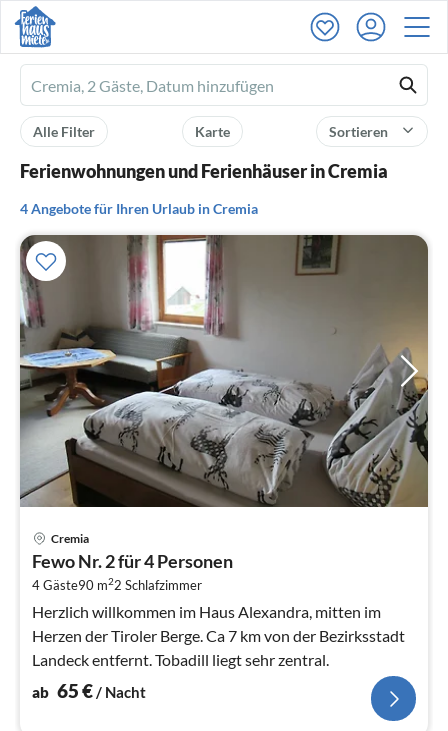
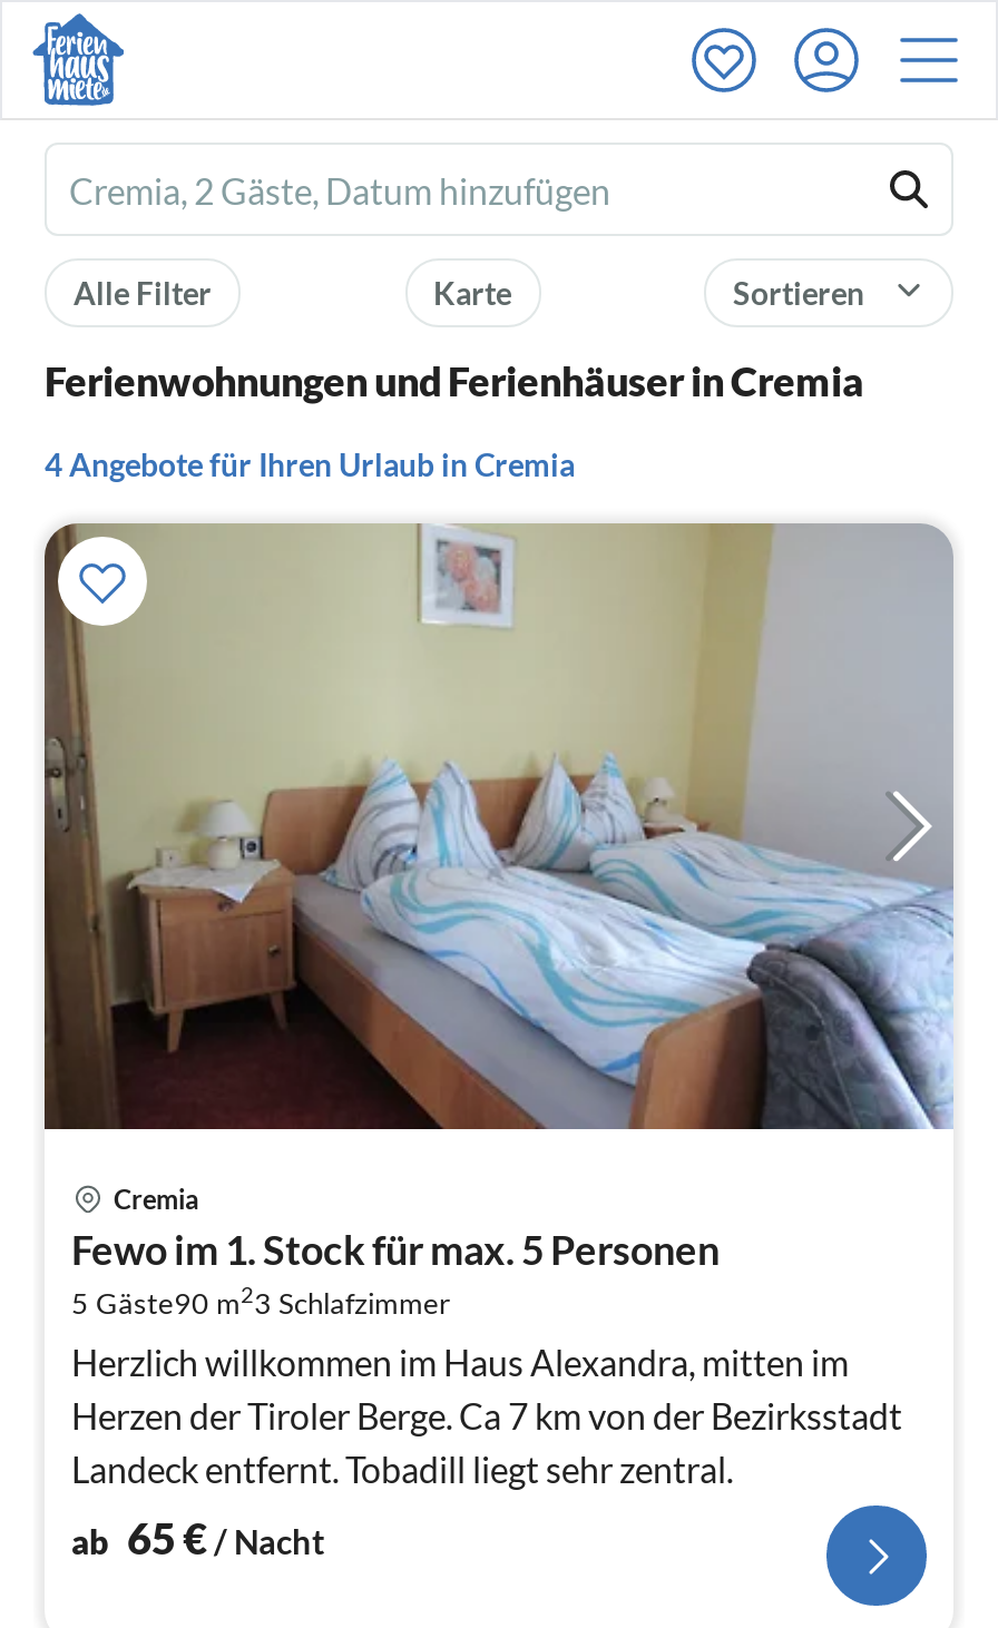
- [image]
+ [image]

- Fewo Nr. 2 für 4 Personen
- 4 Gäste90 m22 Schlafzimmer
+ Fewo im 1. Stock für max. 5 Personen
+ 5 Gäste90 m23 Schlafzimmer
